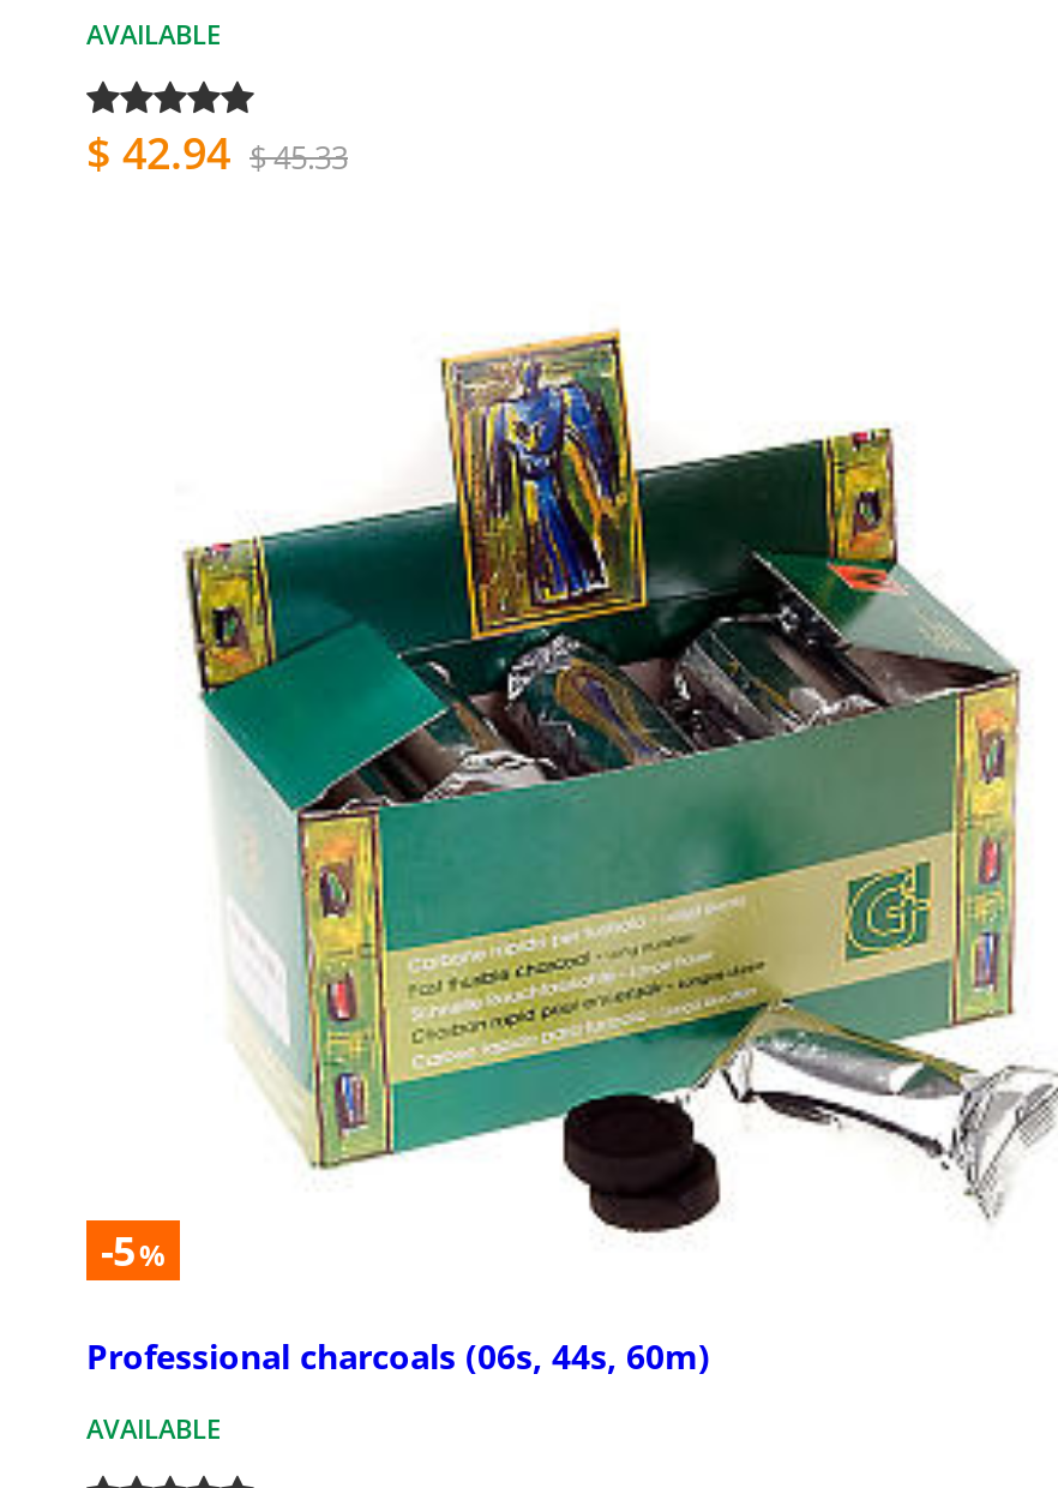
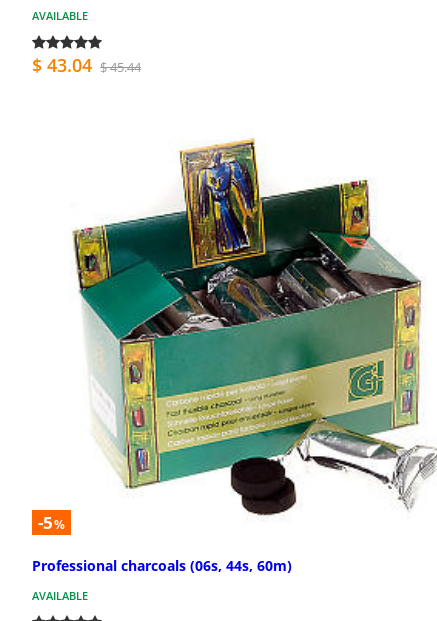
- $ 42.94 $ 45.33
+ $ 43.04 $ 45.44
